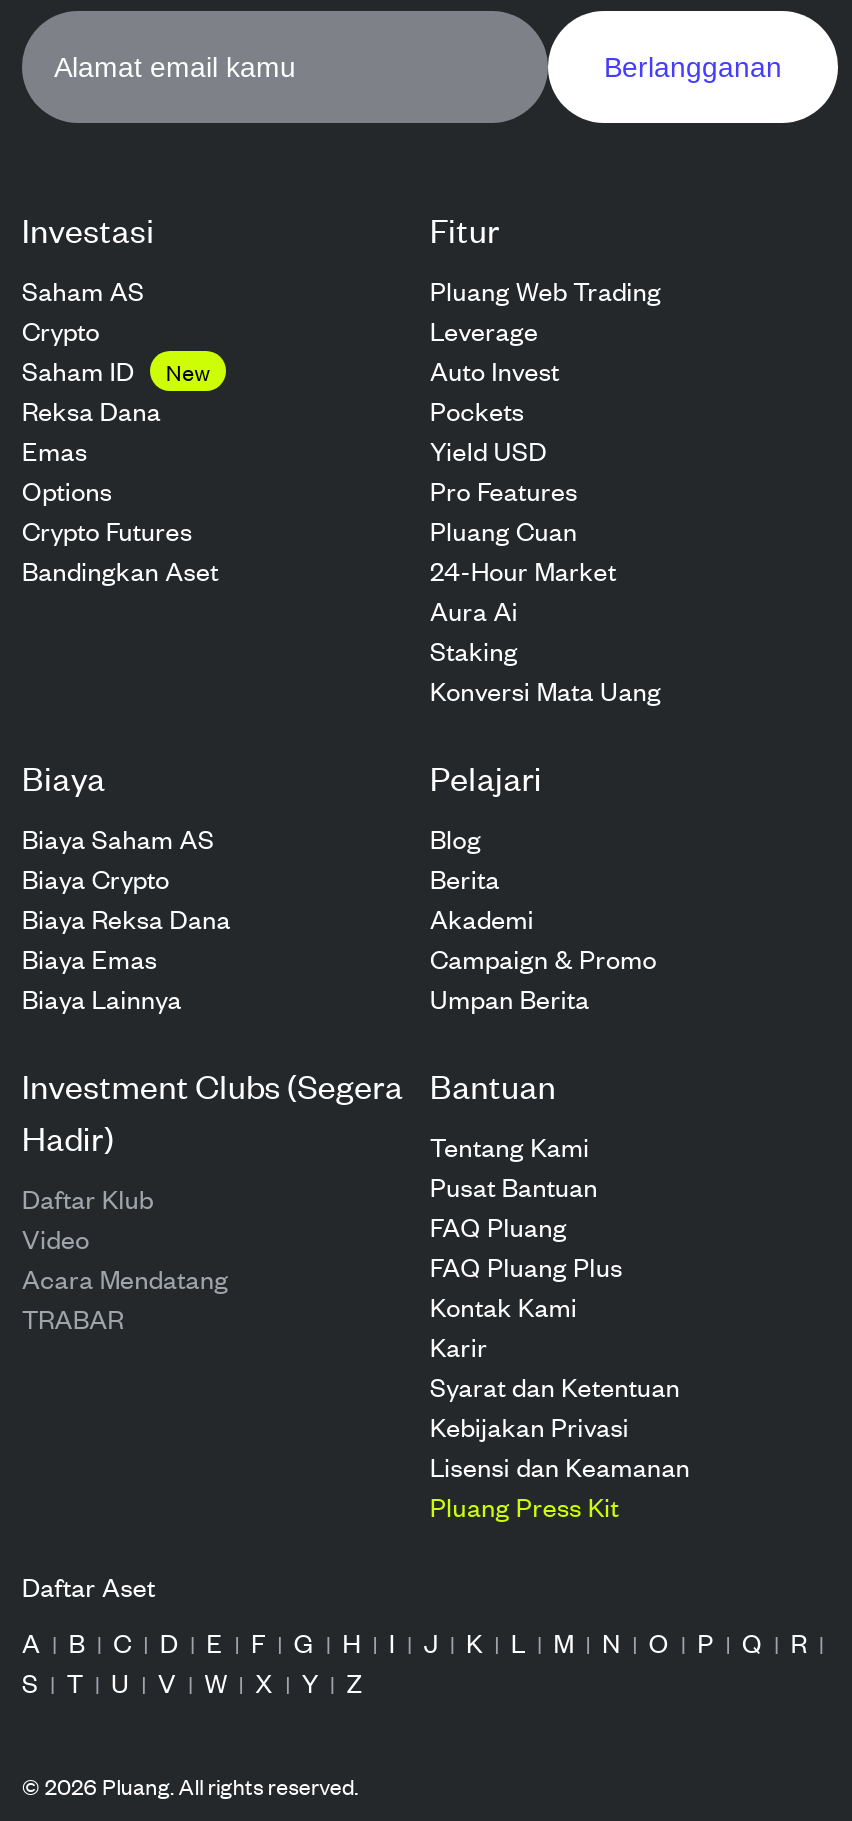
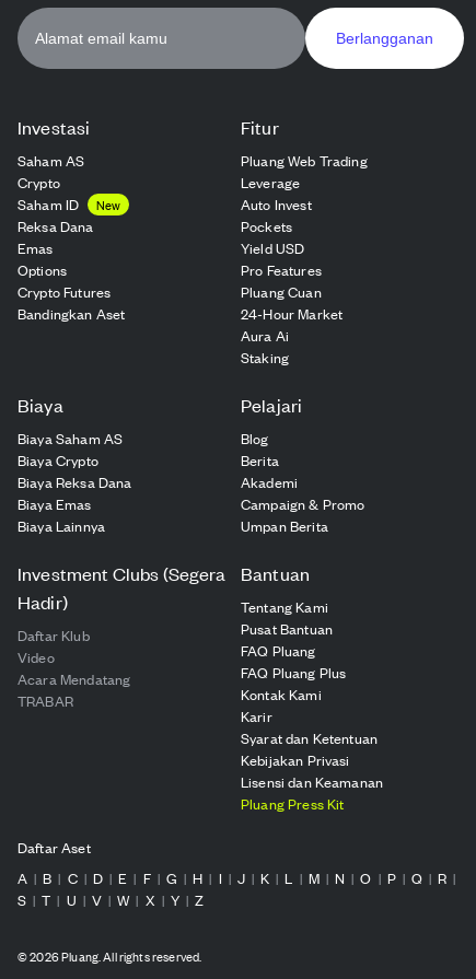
- Konversi Mata Uang
